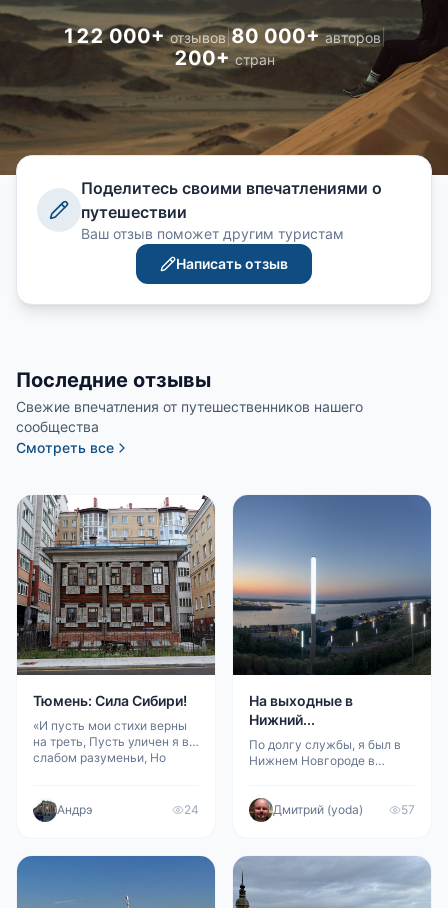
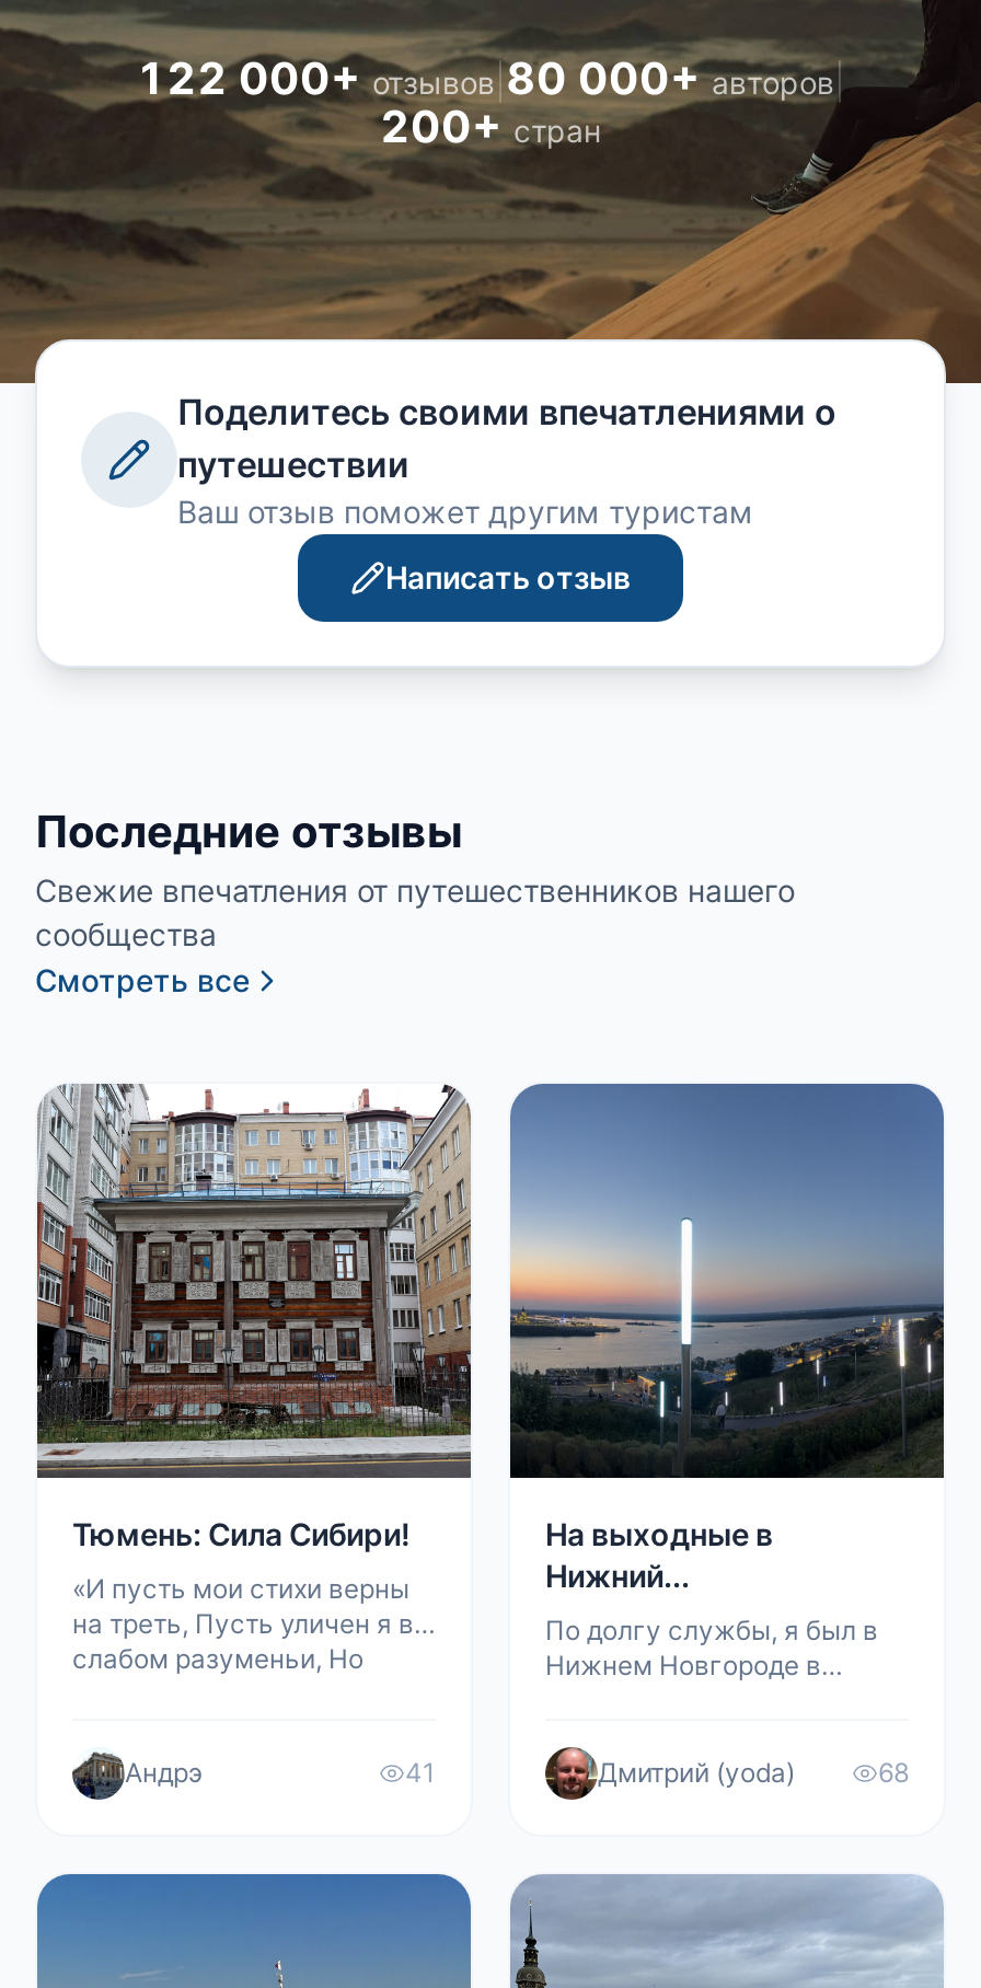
- 24
+ 41

- 57
+ 68
